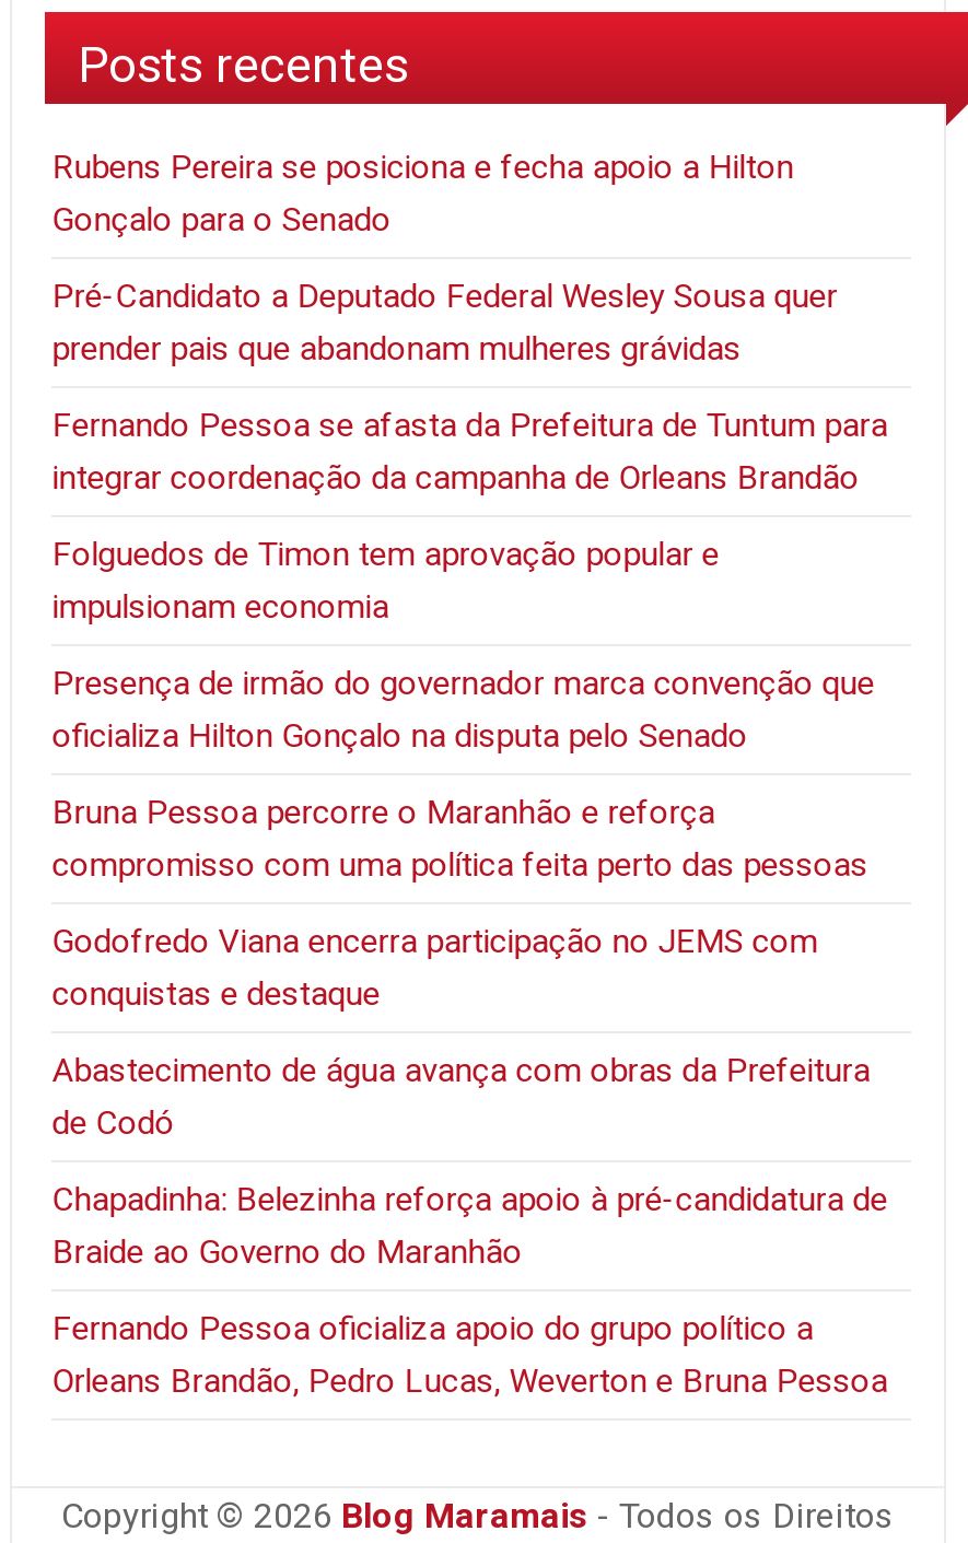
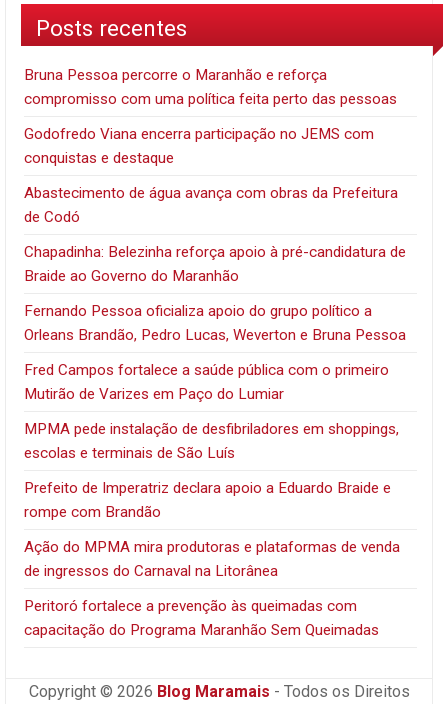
- Rubens Pereira se posiciona e fecha apoio a Hilton
- Gonçalo para o Senado
- Pré-Candidato a Deputado Federal Wesley Sousa quer
- prender pais que abandonam mulheres grávidas
- Fernando Pessoa se afasta da Prefeitura de Tuntum para
- integrar coordenação da campanha de Orleans Brandão
- Folguedos de Timon tem aprovação popular e
- impulsionam economia
- Presença de irmão do governador marca convenção que
- oficializa Hilton Gonçalo na disputa pelo Senado

moved up: Bruna Pessoa percorre o Maranhão e reforça | compromisso com uma política feita perto das pessoas | Godofredo Viana encerra participação no JEMS com | ... | Fernando Pessoa oficializa apoio do grupo político a | Orleans Brandão, Pedro Lucas, Weverton e Bruna Pessoa

+ Fred Campos fortalece a saúde pública com o primeiro
+ Mutirão de Varizes em Paço do Lumiar
+ MPMA pede instalação de desfibriladores em shoppings,
+ escolas e terminais de São Luís
+ Prefeito de Imperatriz declara apoio a Eduardo Braide e
+ rompe com Brandão
+ Ação do MPMA mira produtoras e plataformas de venda
+ de ingressos do Carnaval na Litorânea
+ Peritoró fortalece a prevenção às queimadas com
+ capacitação do Programa Maranhão Sem Queimadas
